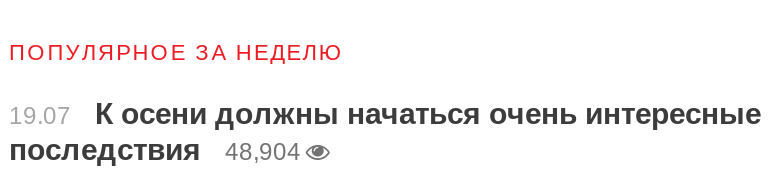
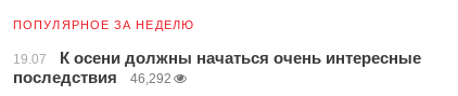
- последствия 48,904
+ последствия 46,292
